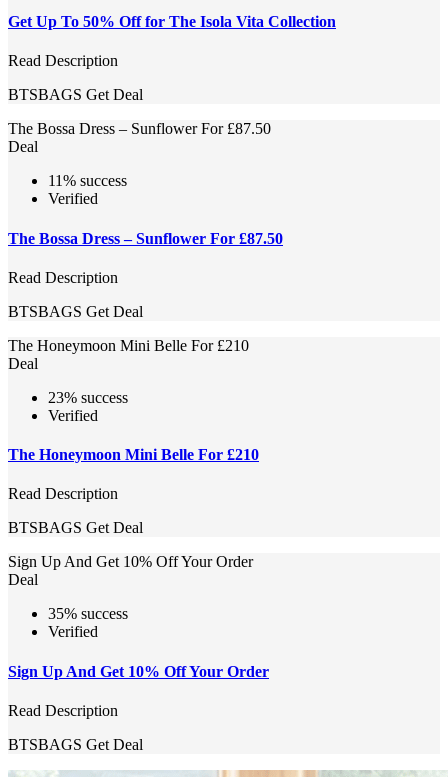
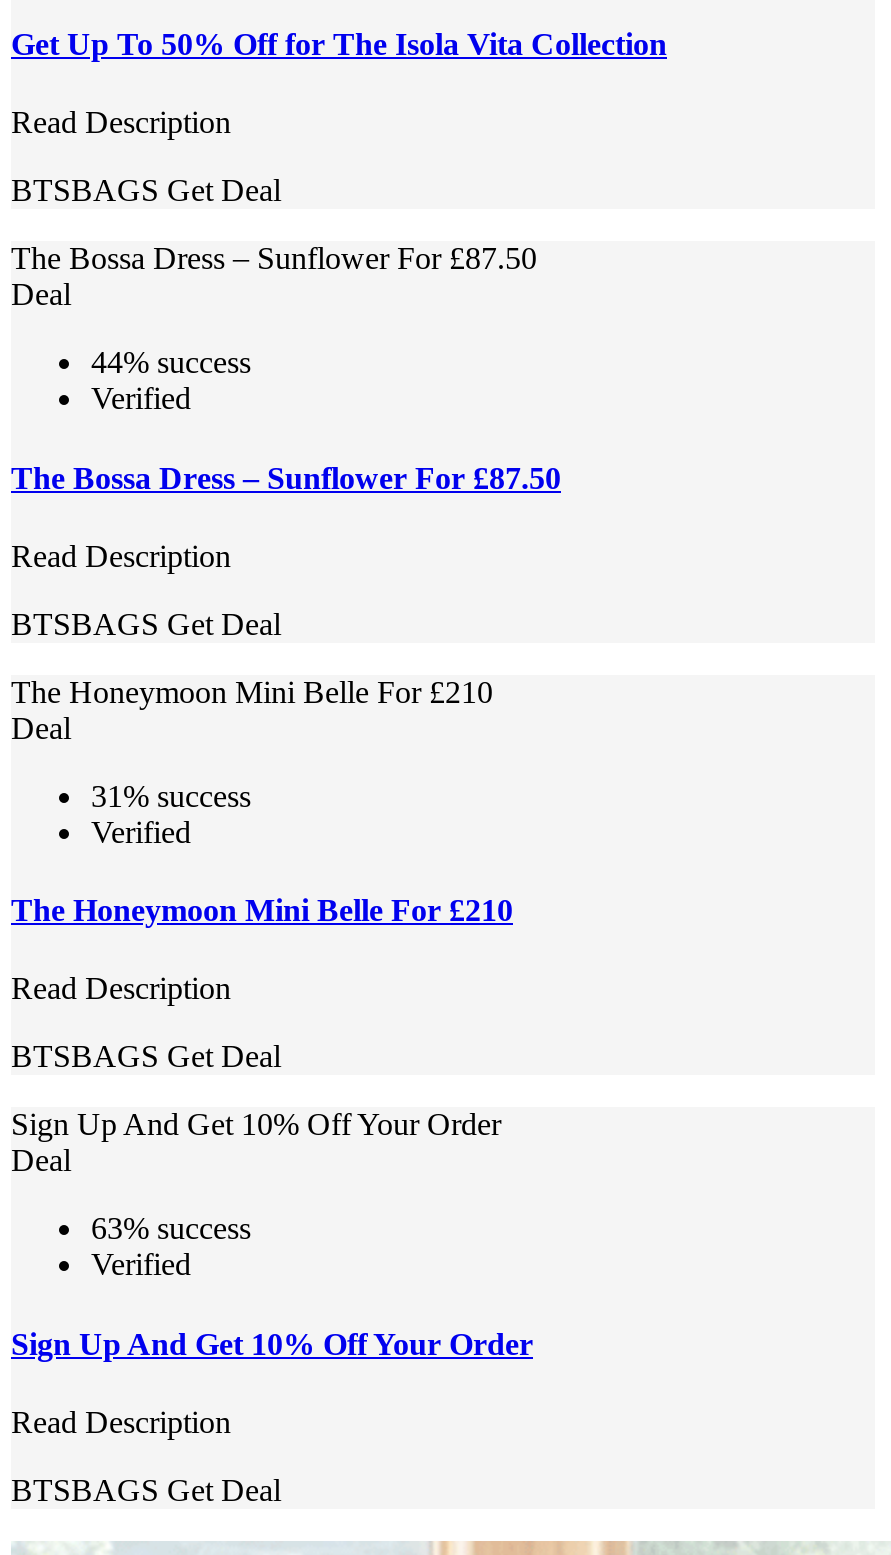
- 11% success
+ 44% success

- 23% success
+ 31% success

- 35% success
+ 63% success
